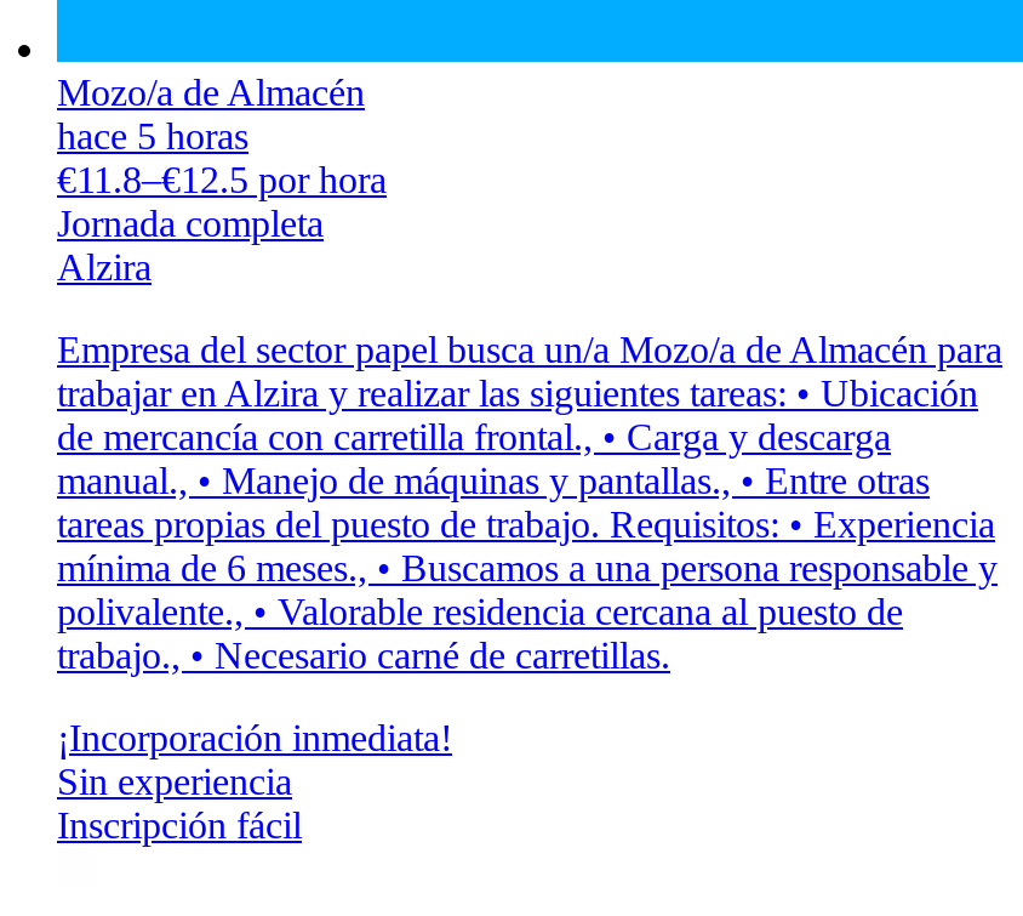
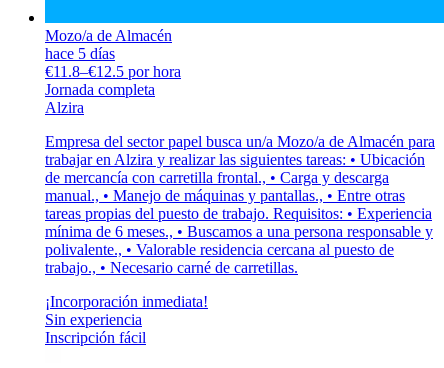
- hace 5 horas
+ hace 5 días
